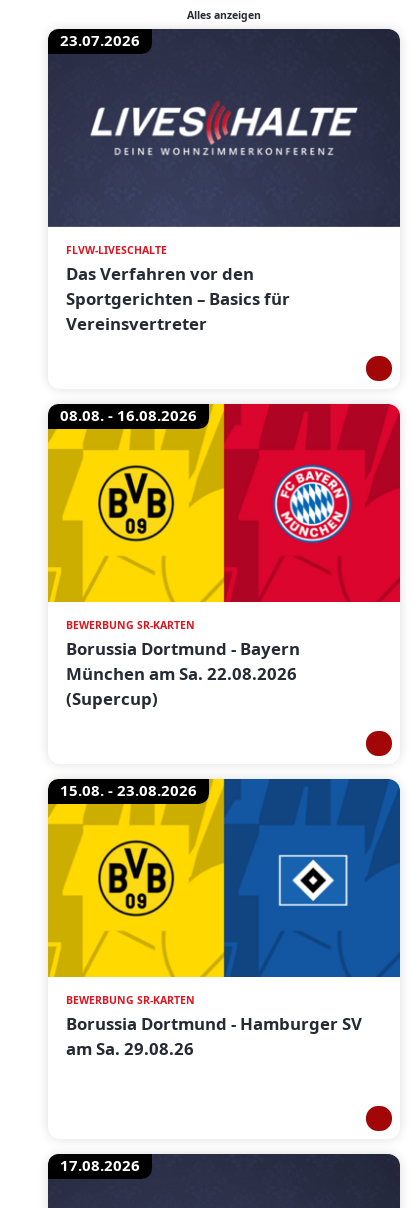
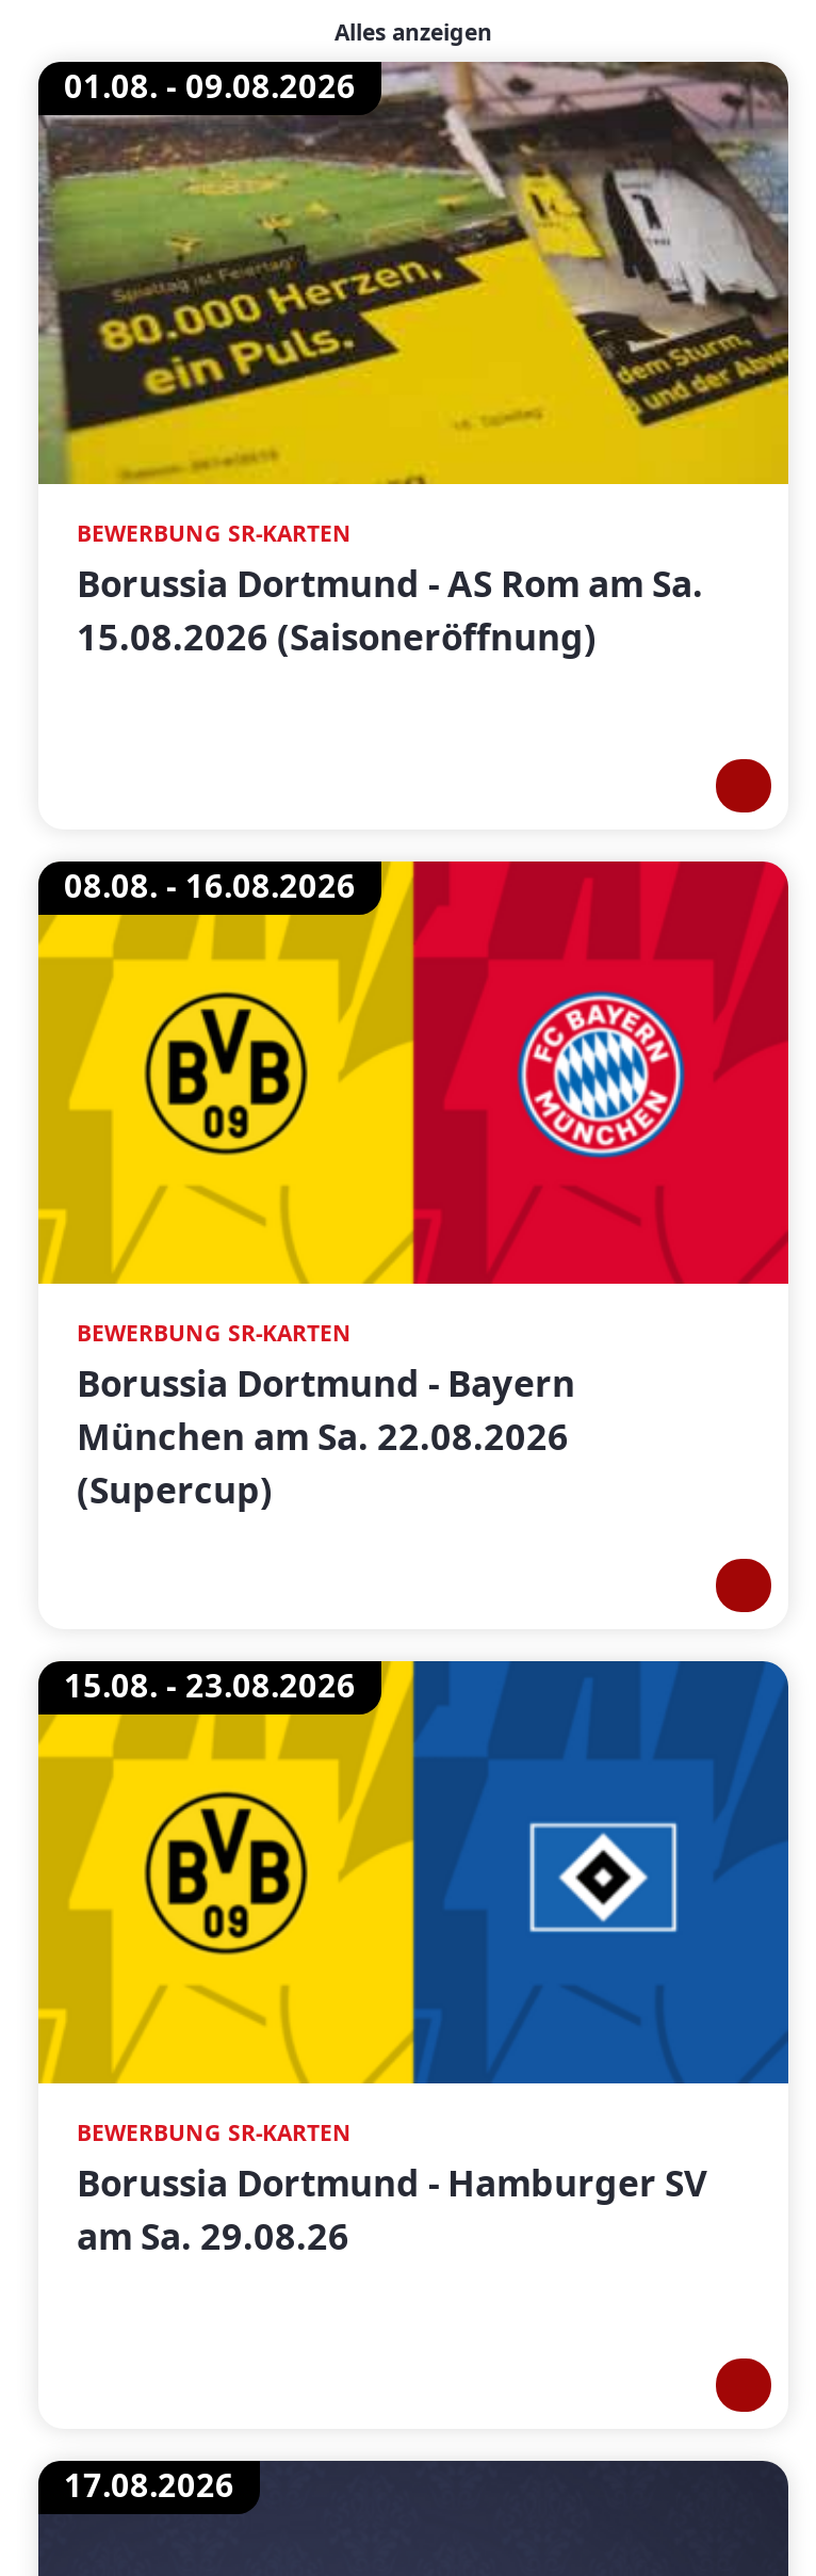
- [image]
- 23.07.2026
+ [image]
+ 01.08. - 09.08.2026

- FLVW-LIVESCHALTE
- Das Verfahren vor den
- Sportgerichten – Basics für
- Vereinsvertreter
+ BEWERBUNG SR-KARTEN
+ Borussia Dortmund - AS Rom am Sa.
+ 15.08.2026 (Saisoneröffnung)
